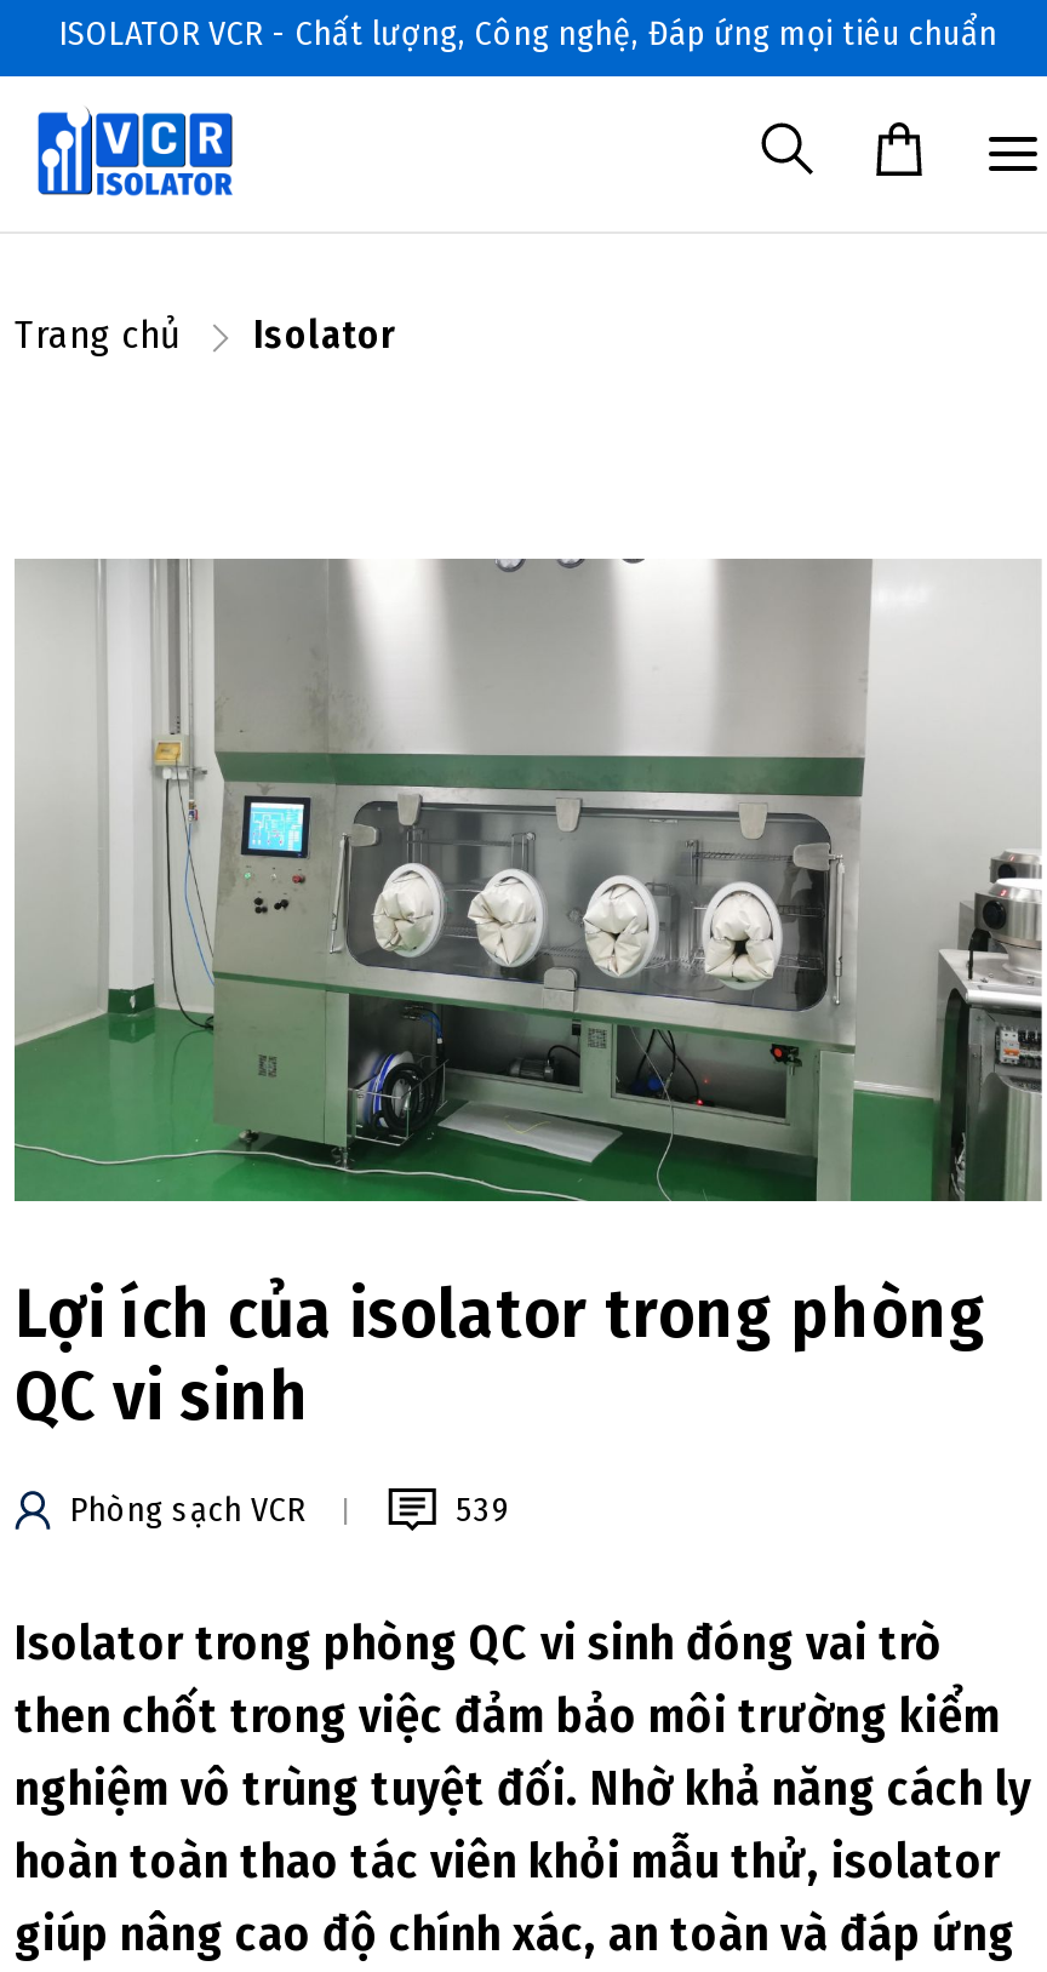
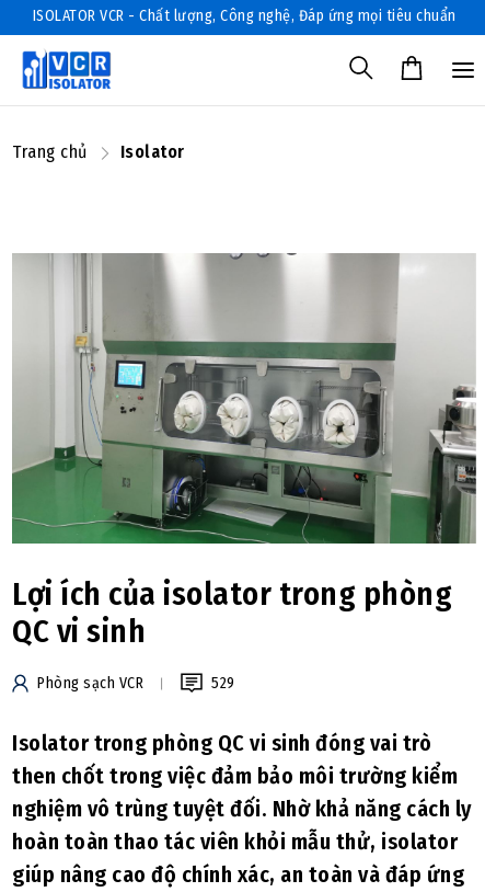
- 539
+ 529
